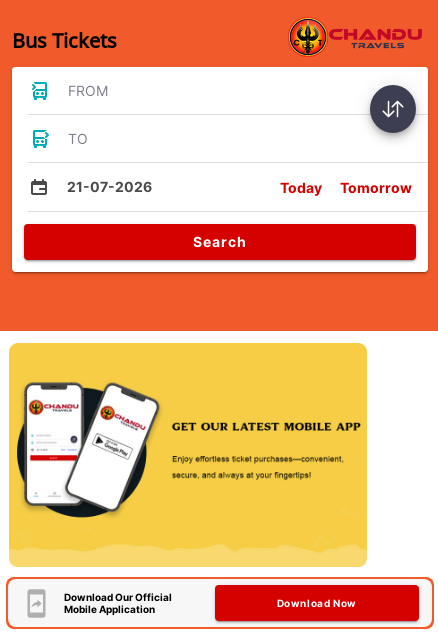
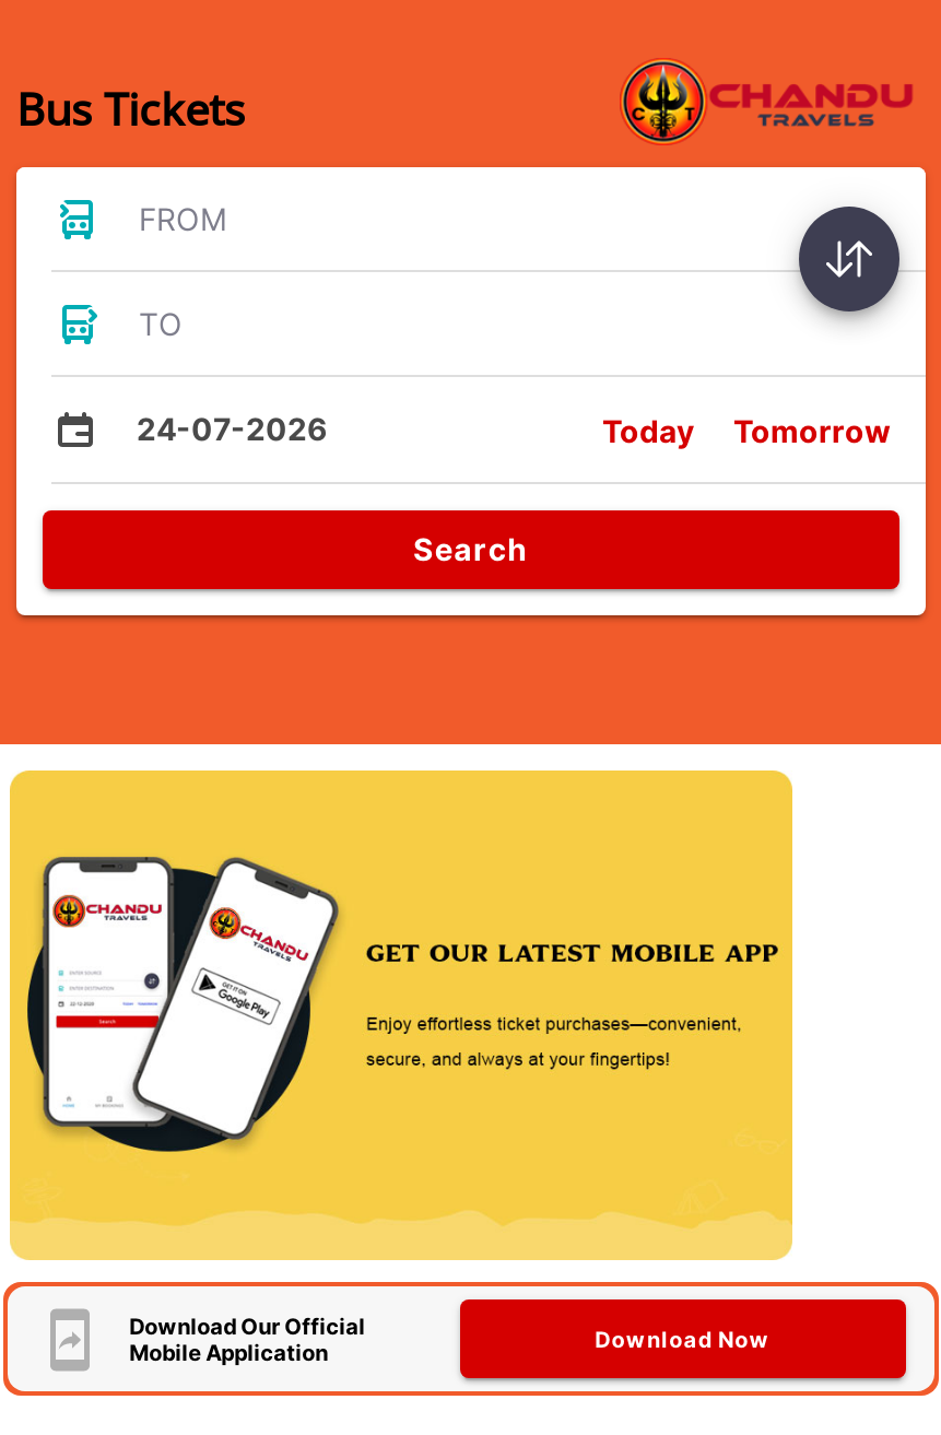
- 21-07-2026
+ 24-07-2026
